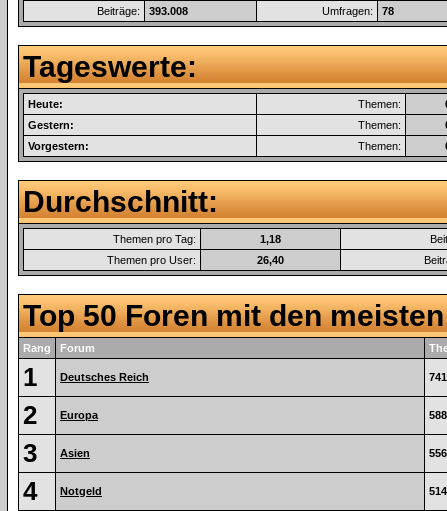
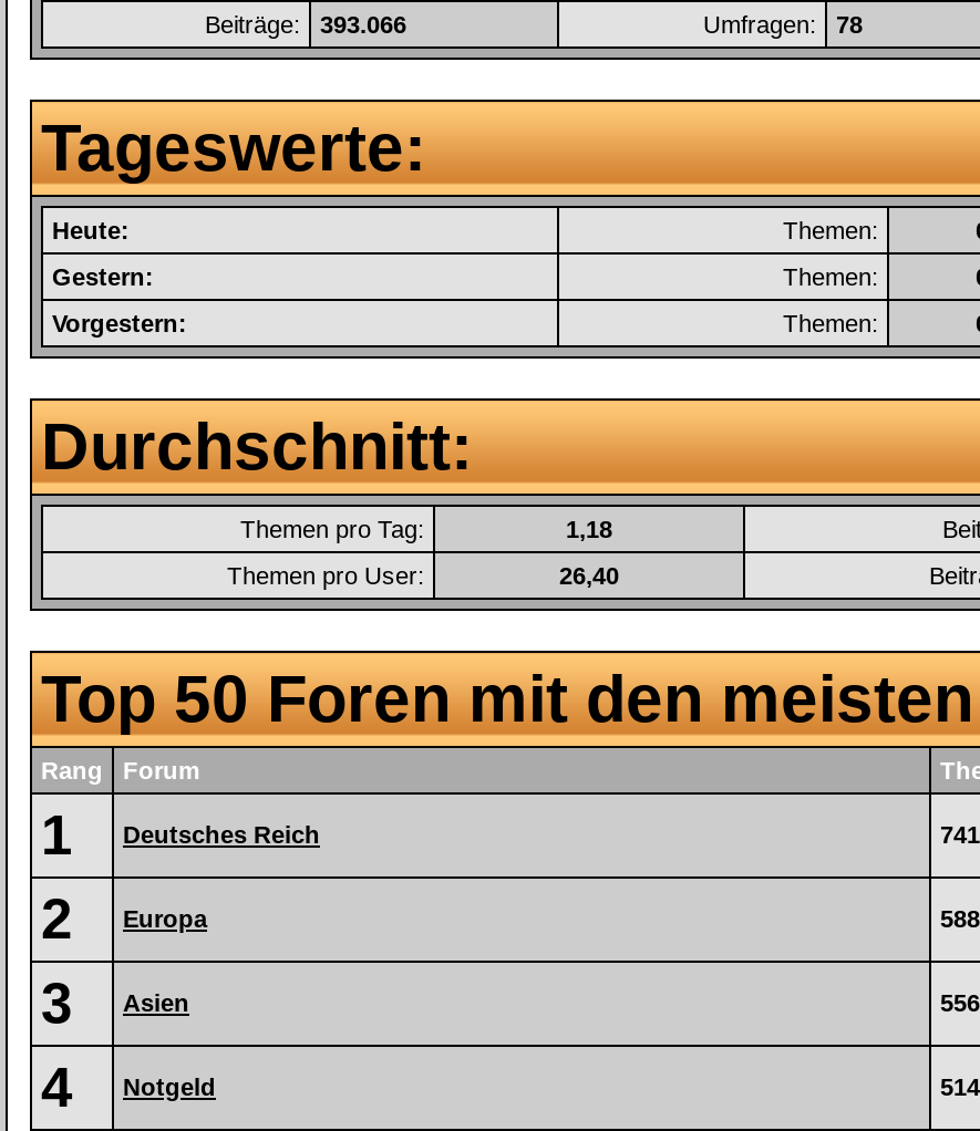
- Beiträge: 393.008
+ Beiträge: 393.066
